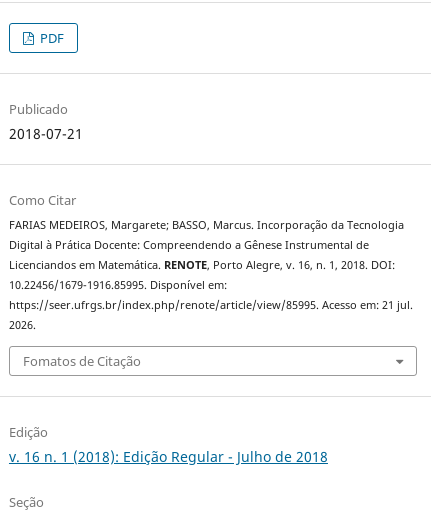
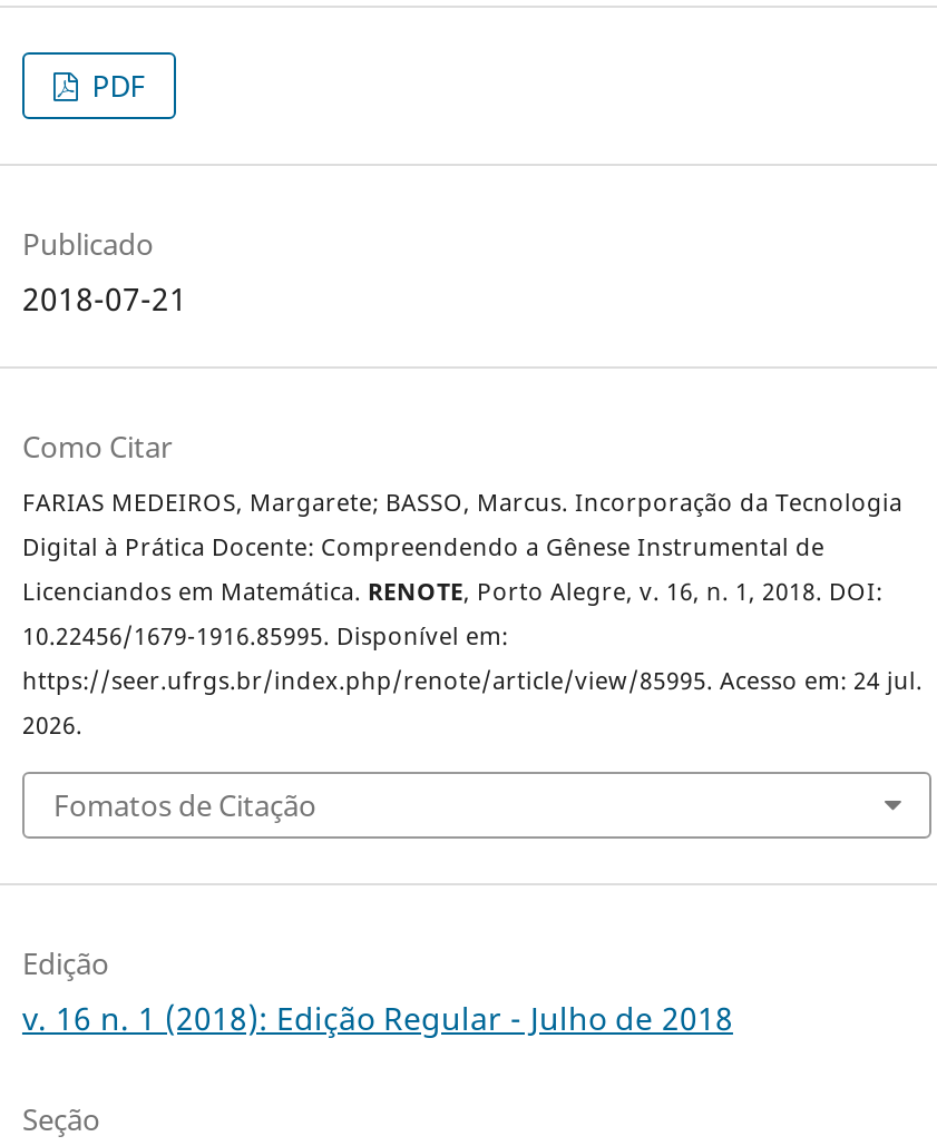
- https://seer.ufrgs.br/index.php/renote/article/view/85995. Acesso em: 21 jul.
+ https://seer.ufrgs.br/index.php/renote/article/view/85995. Acesso em: 24 jul.
